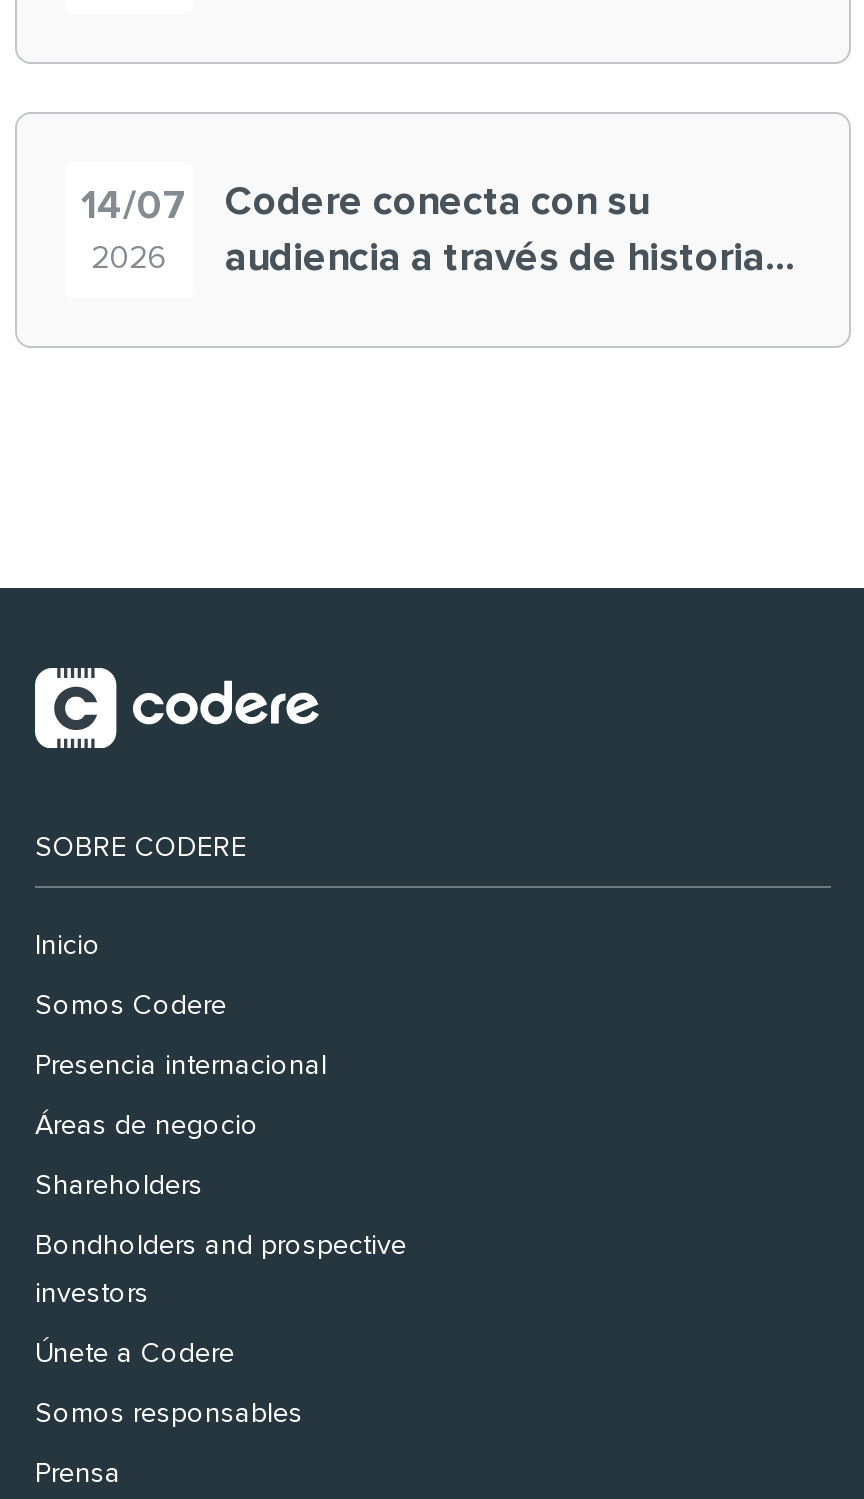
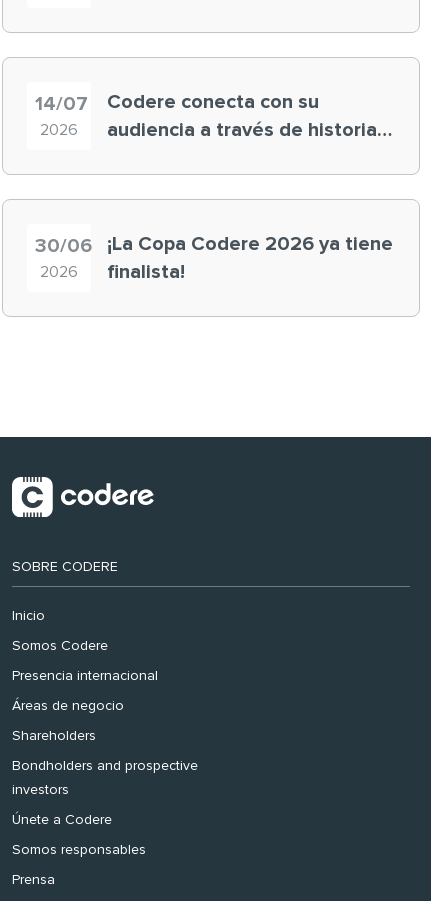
+ 30/06
+ 2026

+ ¡La Copa Codere 2026 ya tiene
+ finalista!
